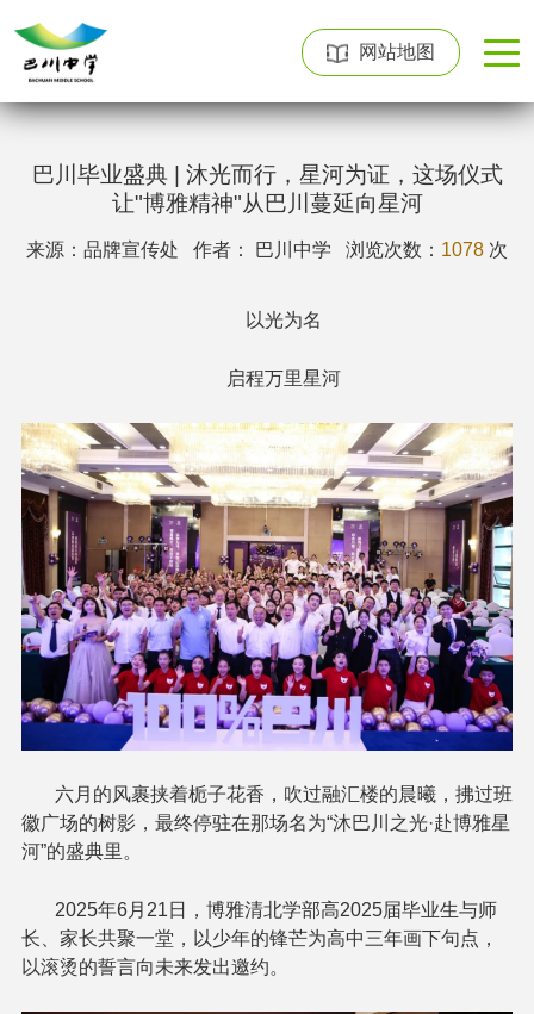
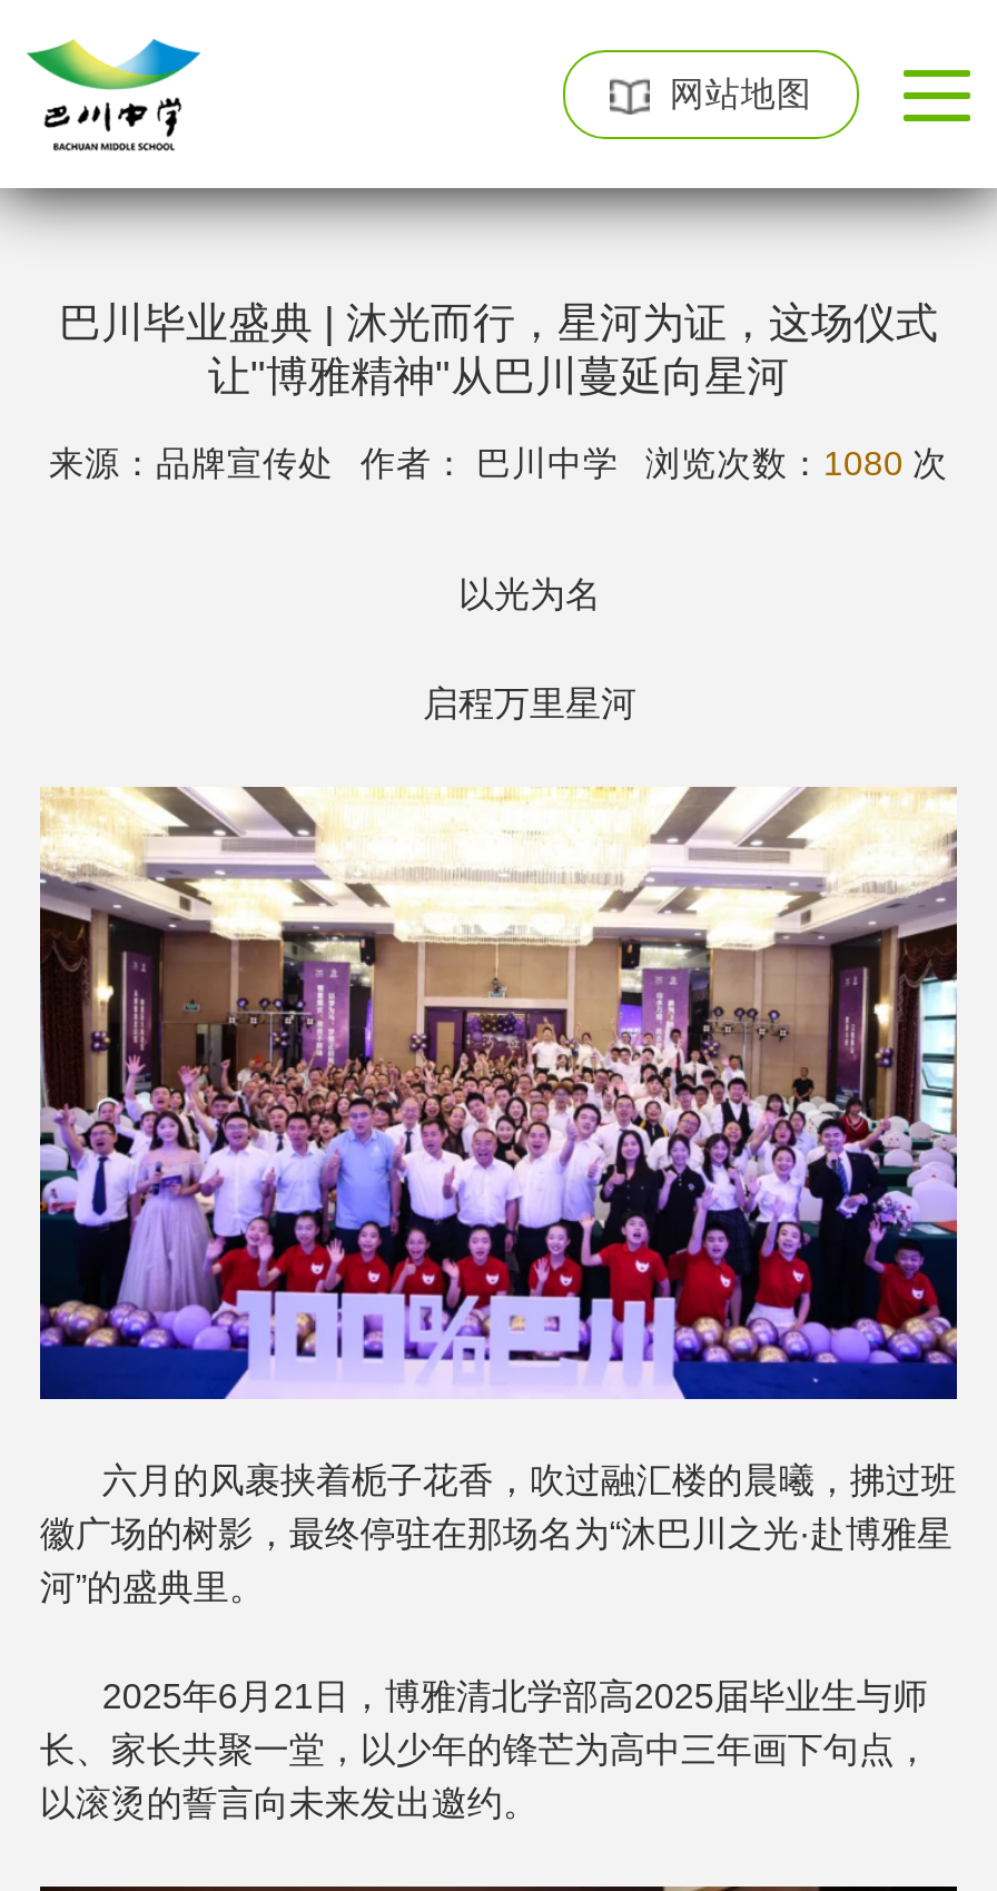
- 来源：品牌宣传处 作者： 巴川中学浏览次数：1078 次
+ 来源：品牌宣传处 作者： 巴川中学浏览次数：1080 次
